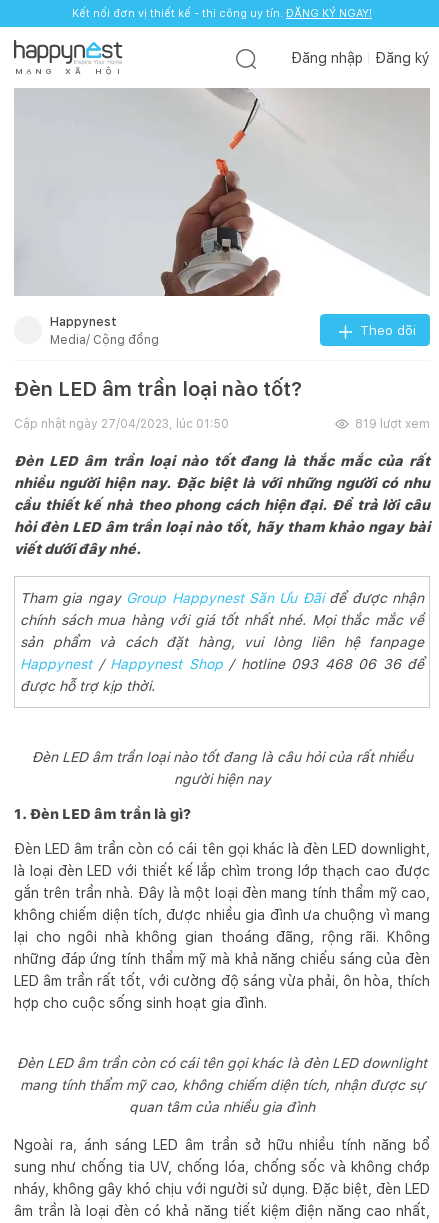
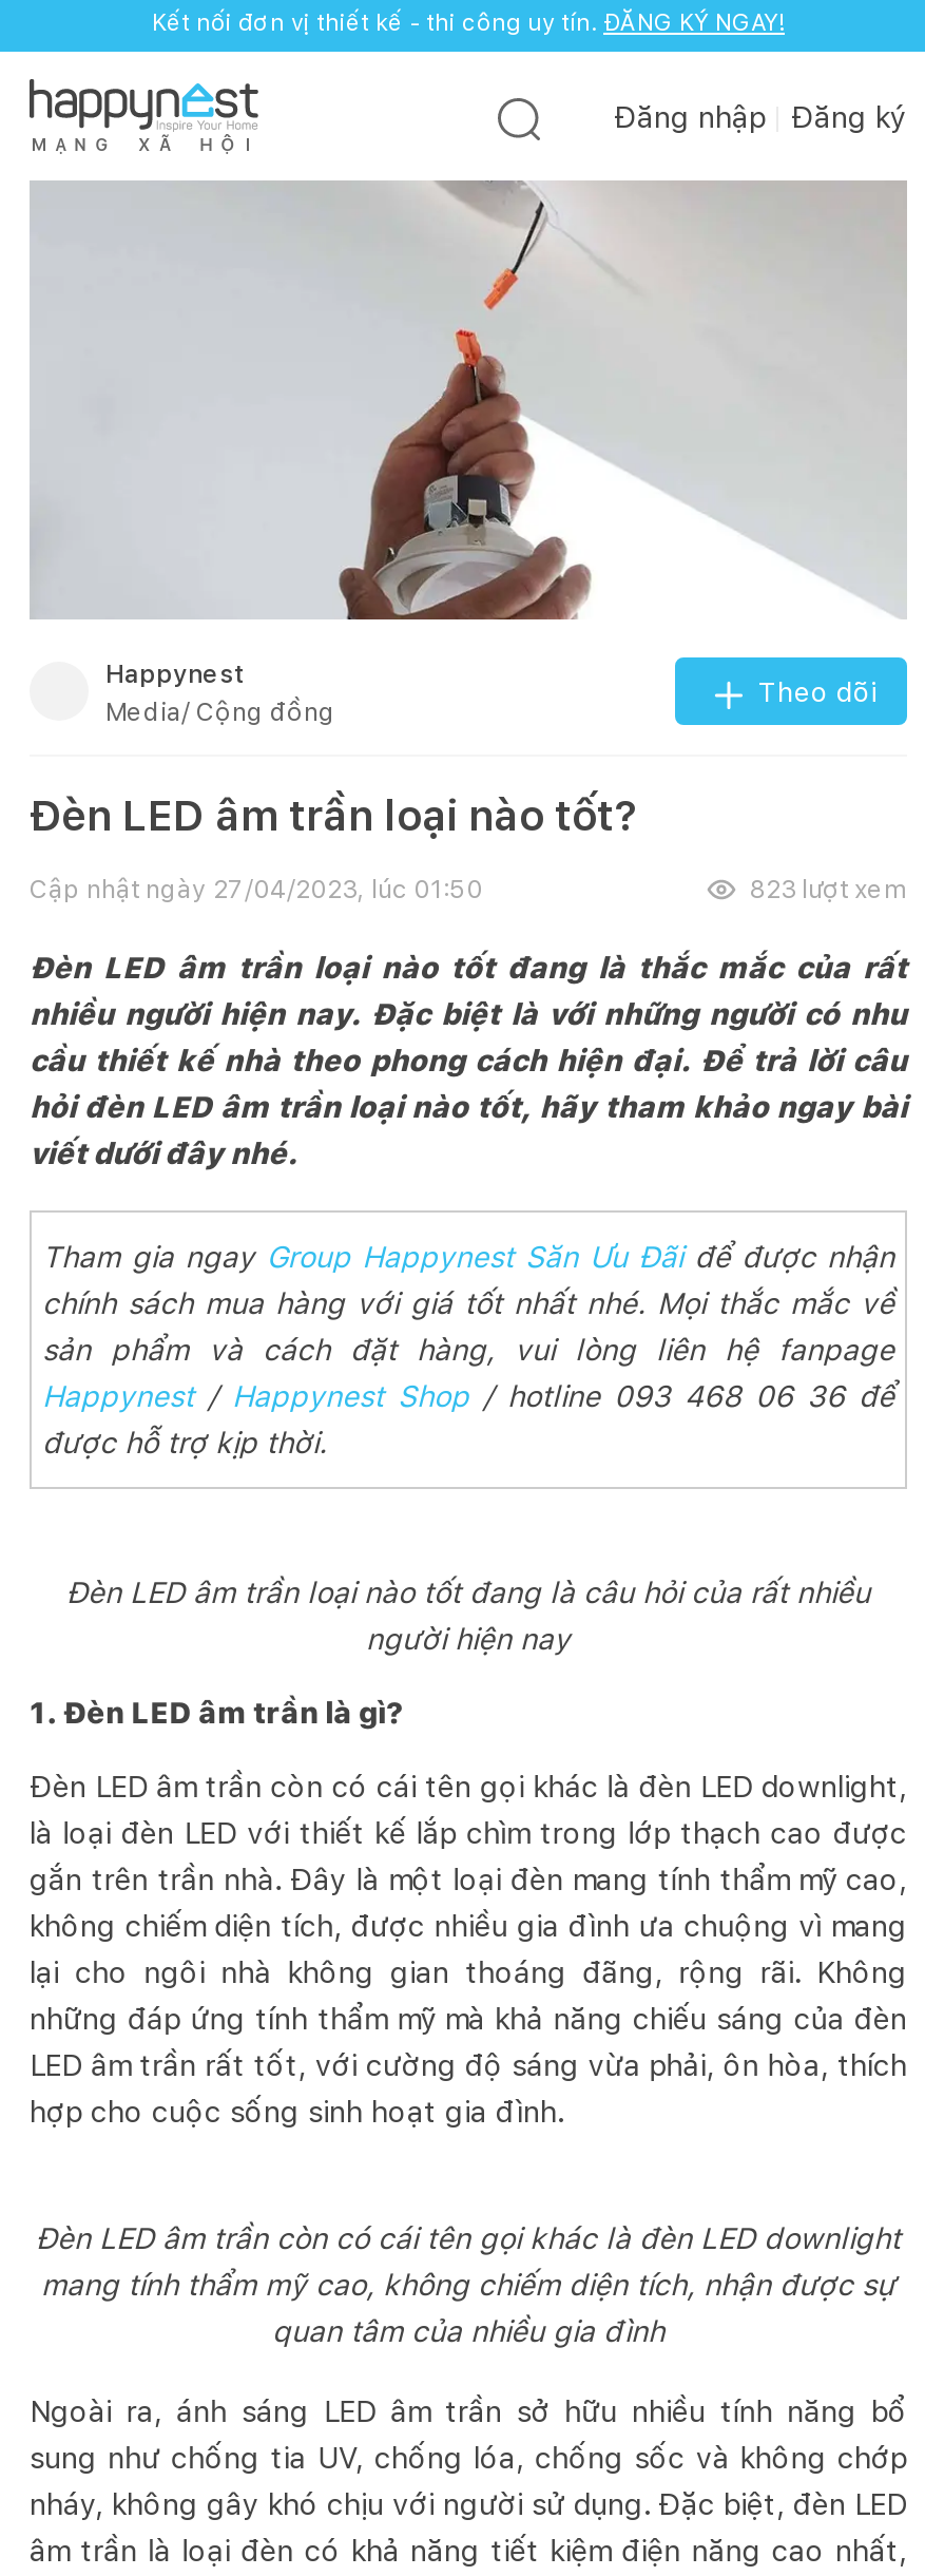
- 819 lượt xem
+ 823 lượt xem
